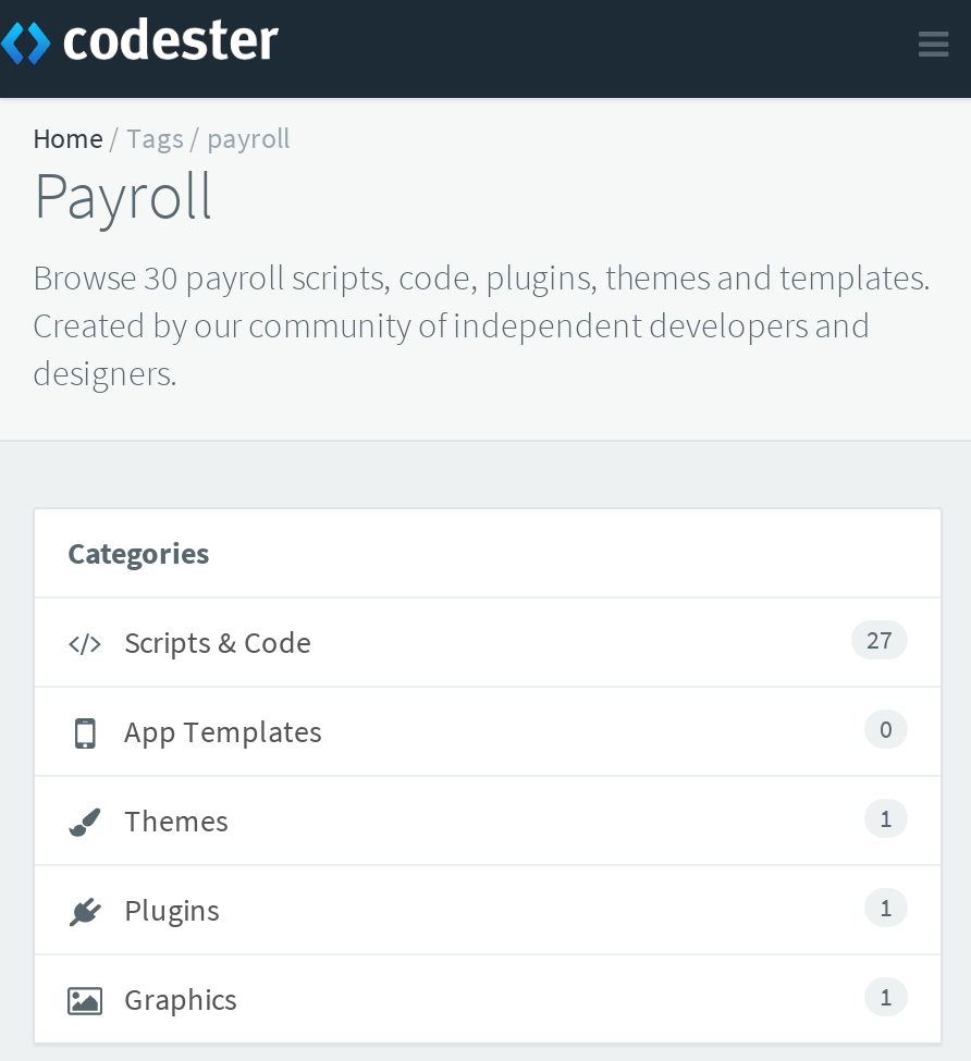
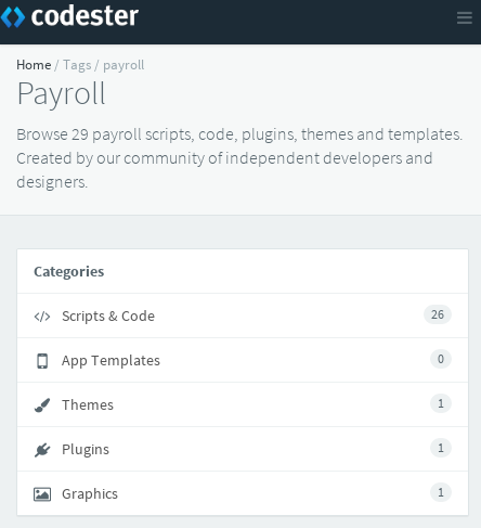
- Browse 30 payroll scripts, code, plugins, themes and templates.
+ Browse 29 payroll scripts, code, plugins, themes and templates.

- 27
+ 26
